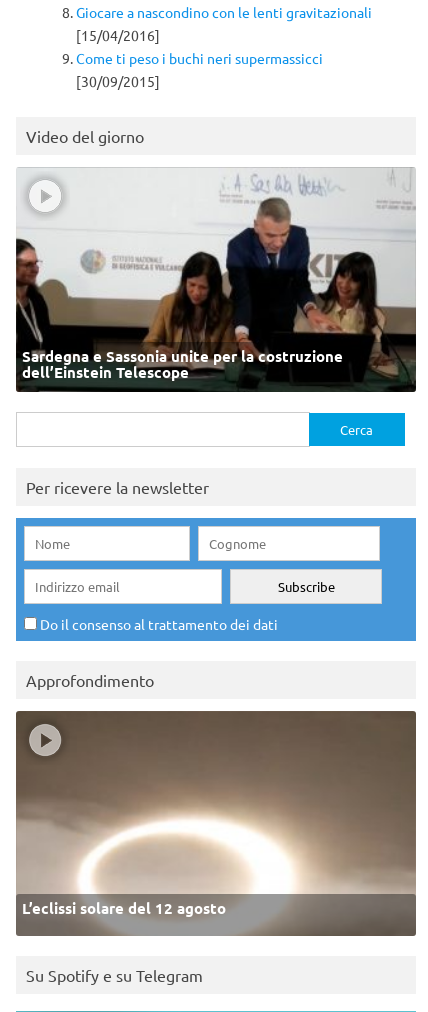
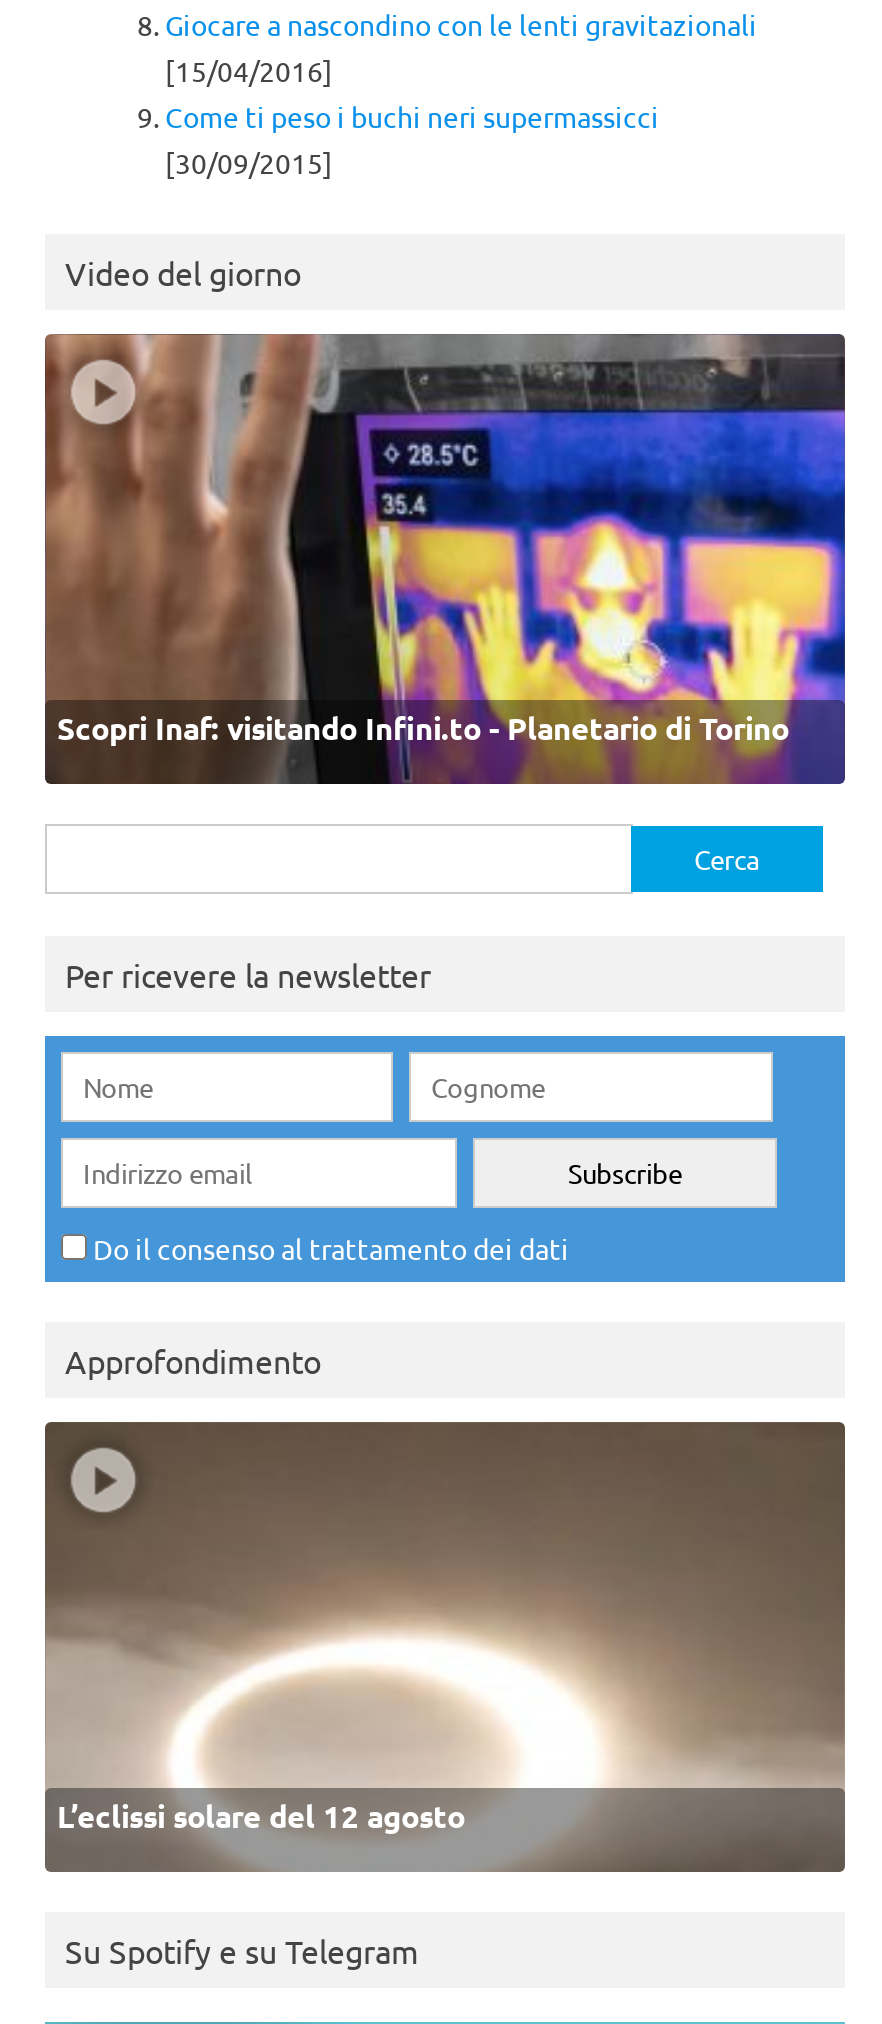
- [image]
- Sardegna e Sassonia unite per la costruzione
- dell’Einstein Telescope
+ [image]
+ Scopri Inaf: visitando Infini.to - Planetario di Torino
